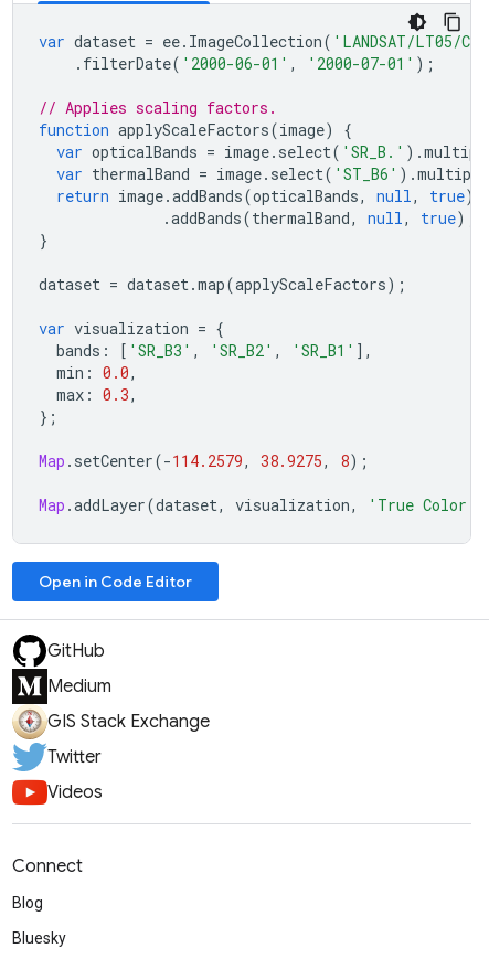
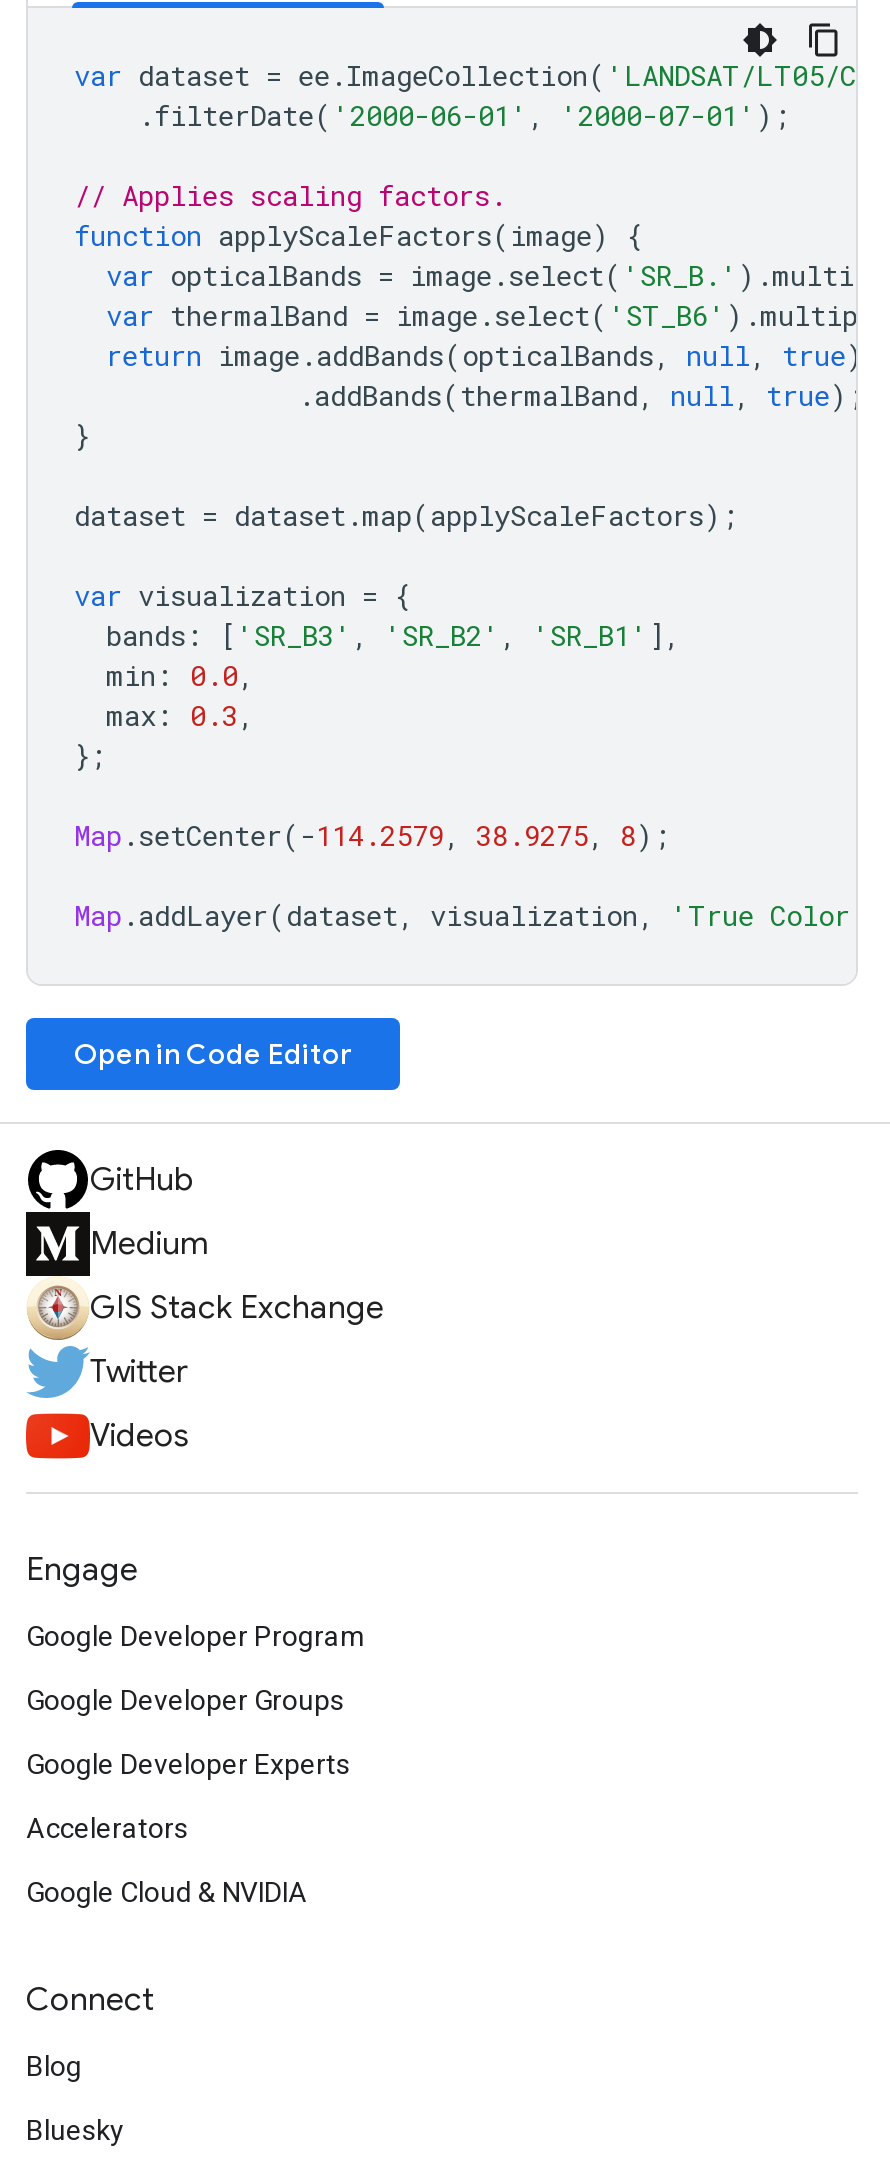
+ Engage
+ Google Developer Program
+ Google Developer Groups
+ Google Developer Experts
+ Accelerators
+ Google Cloud & NVIDIA
